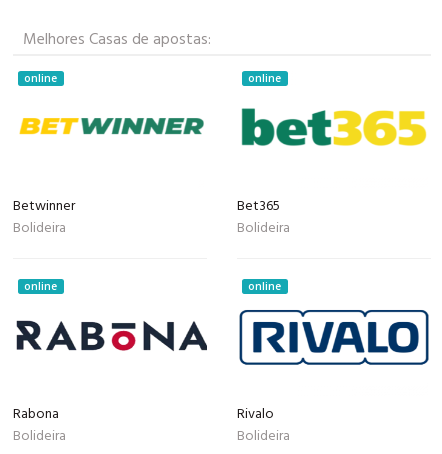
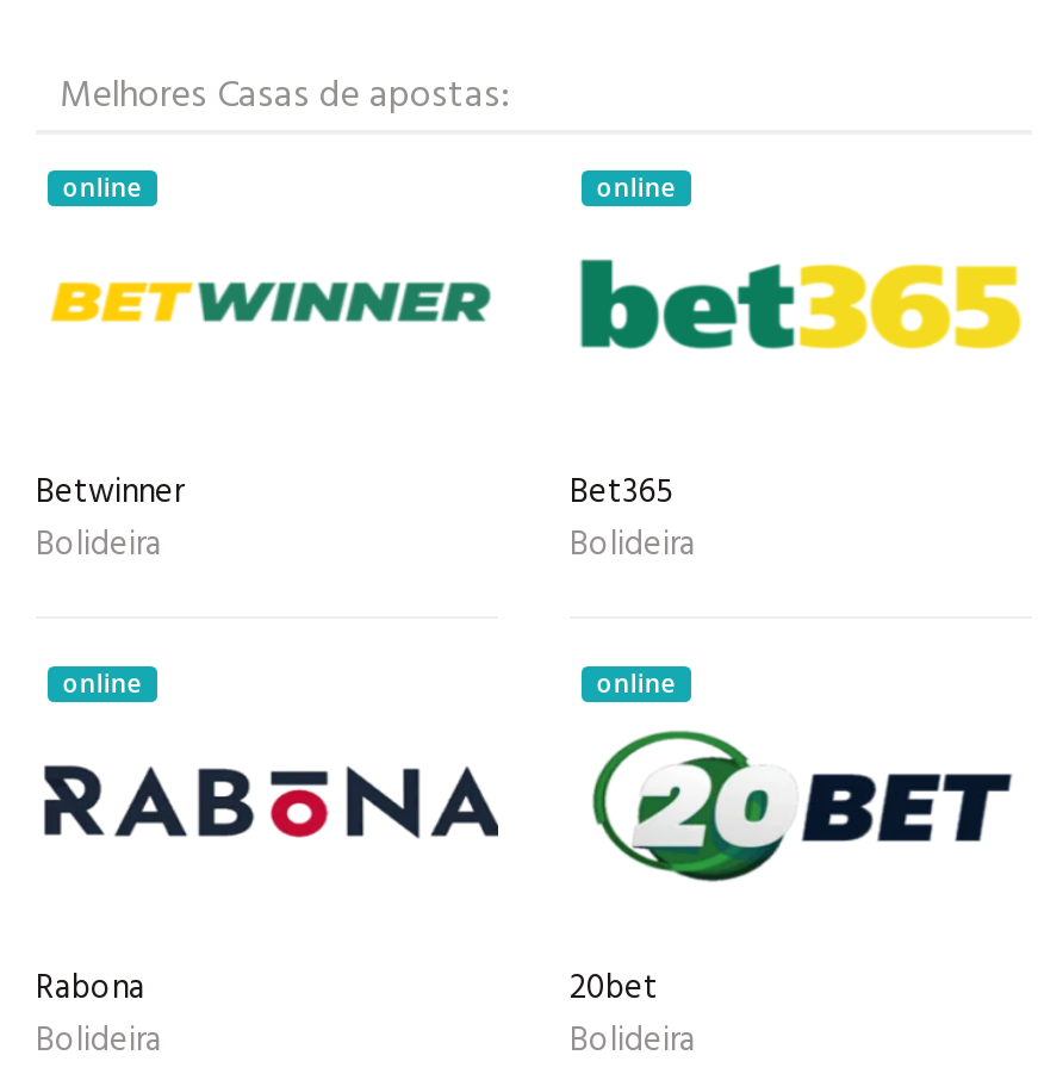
- [image]
- Rivalo
+ [image]
+ 20bet
